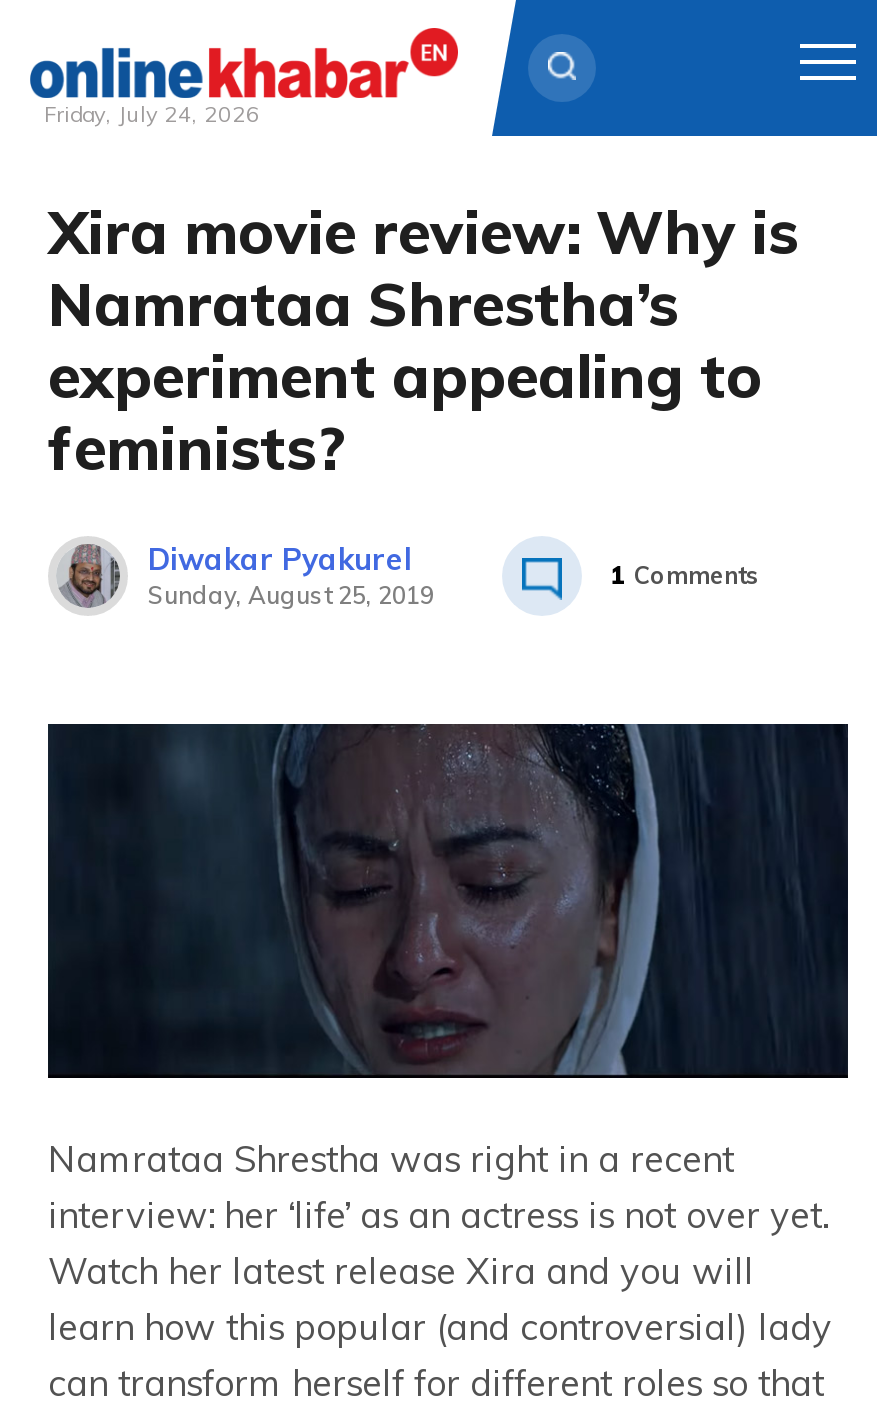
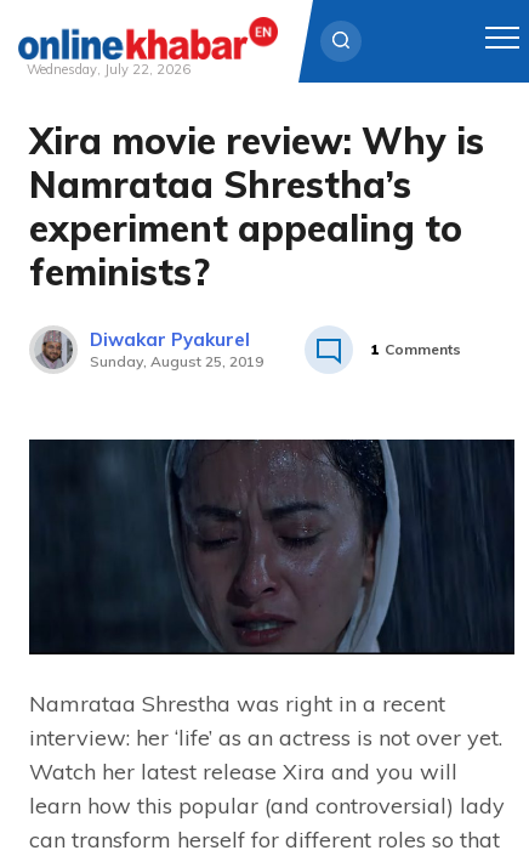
- Friday, July 24, 2026
+ Wednesday, July 22, 2026
